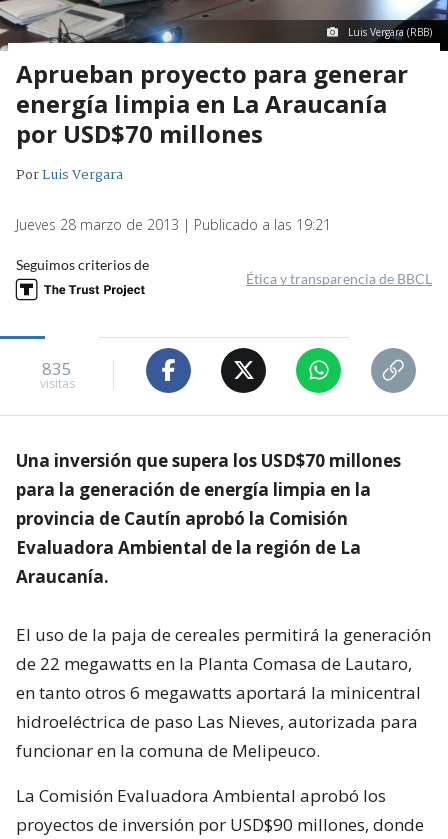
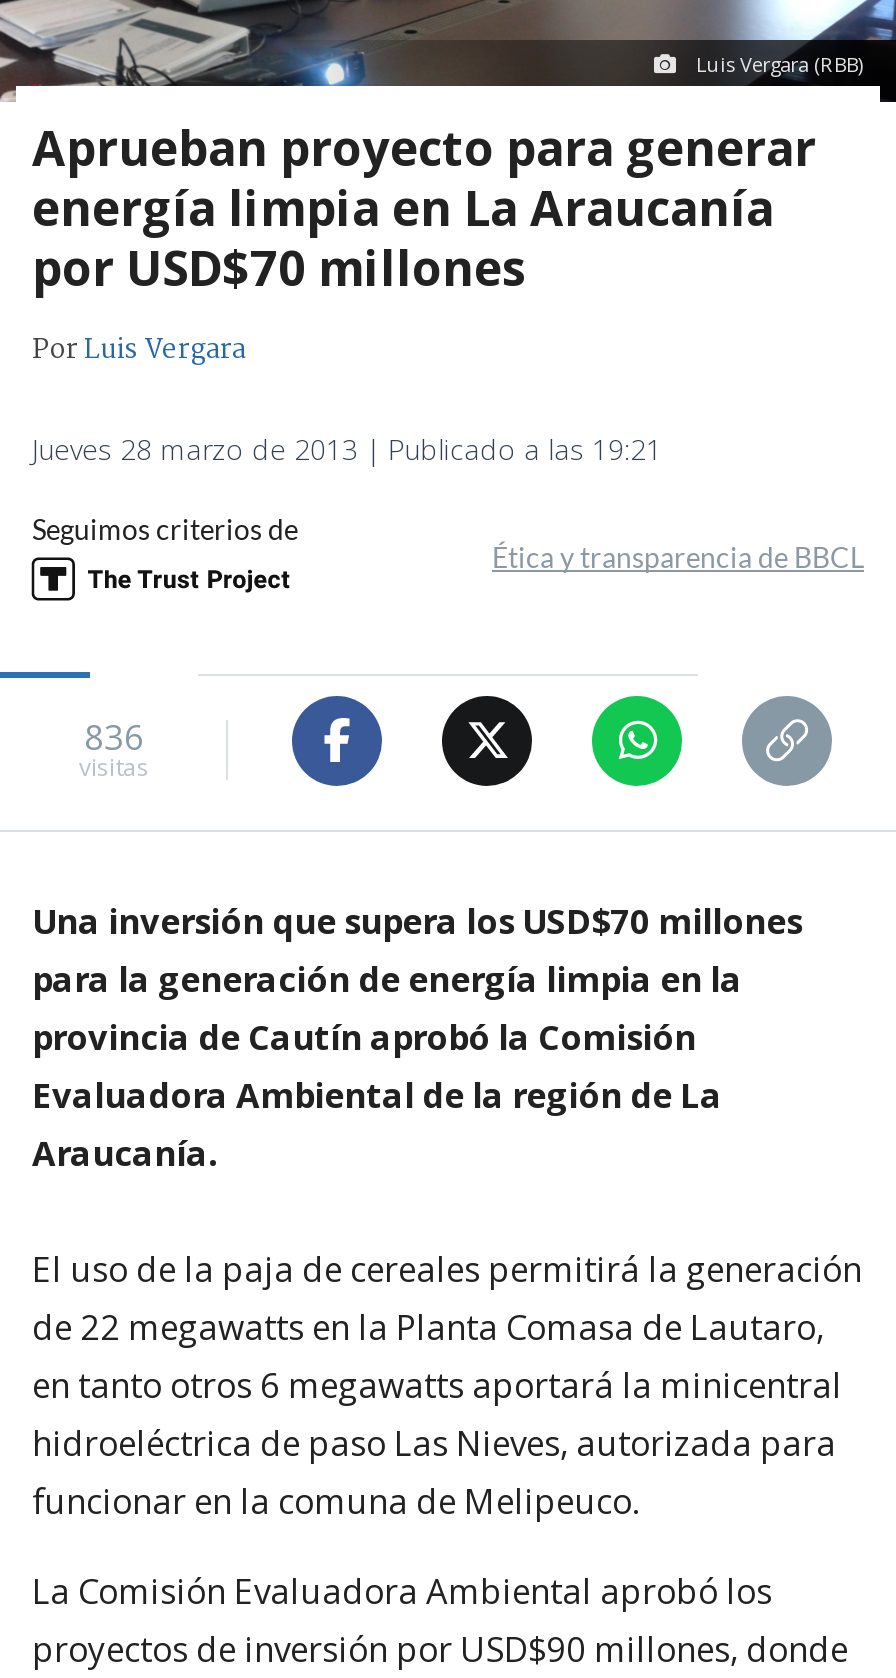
- 835
+ 836
